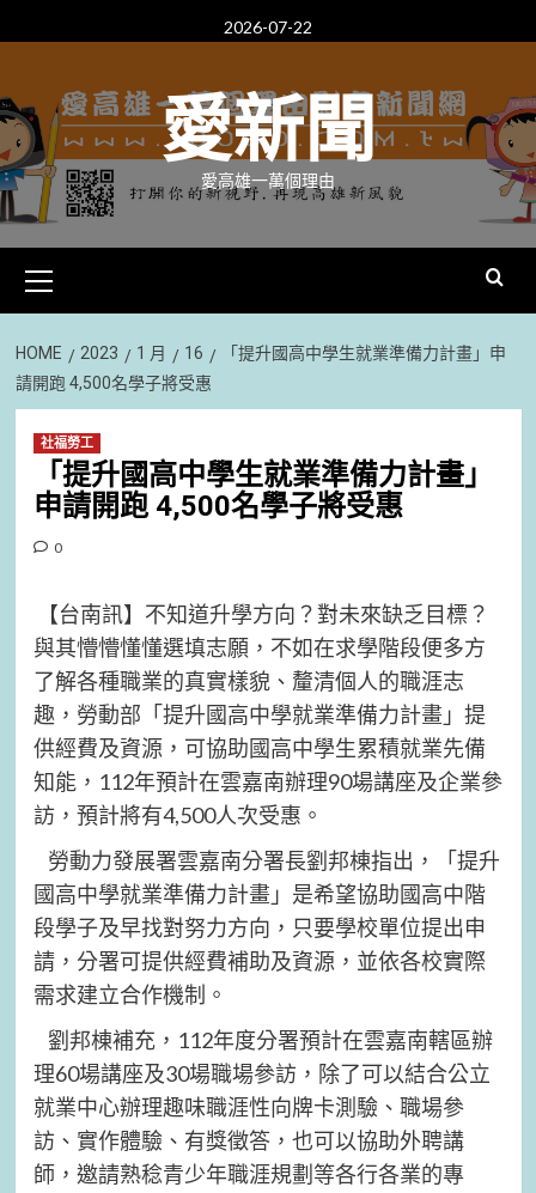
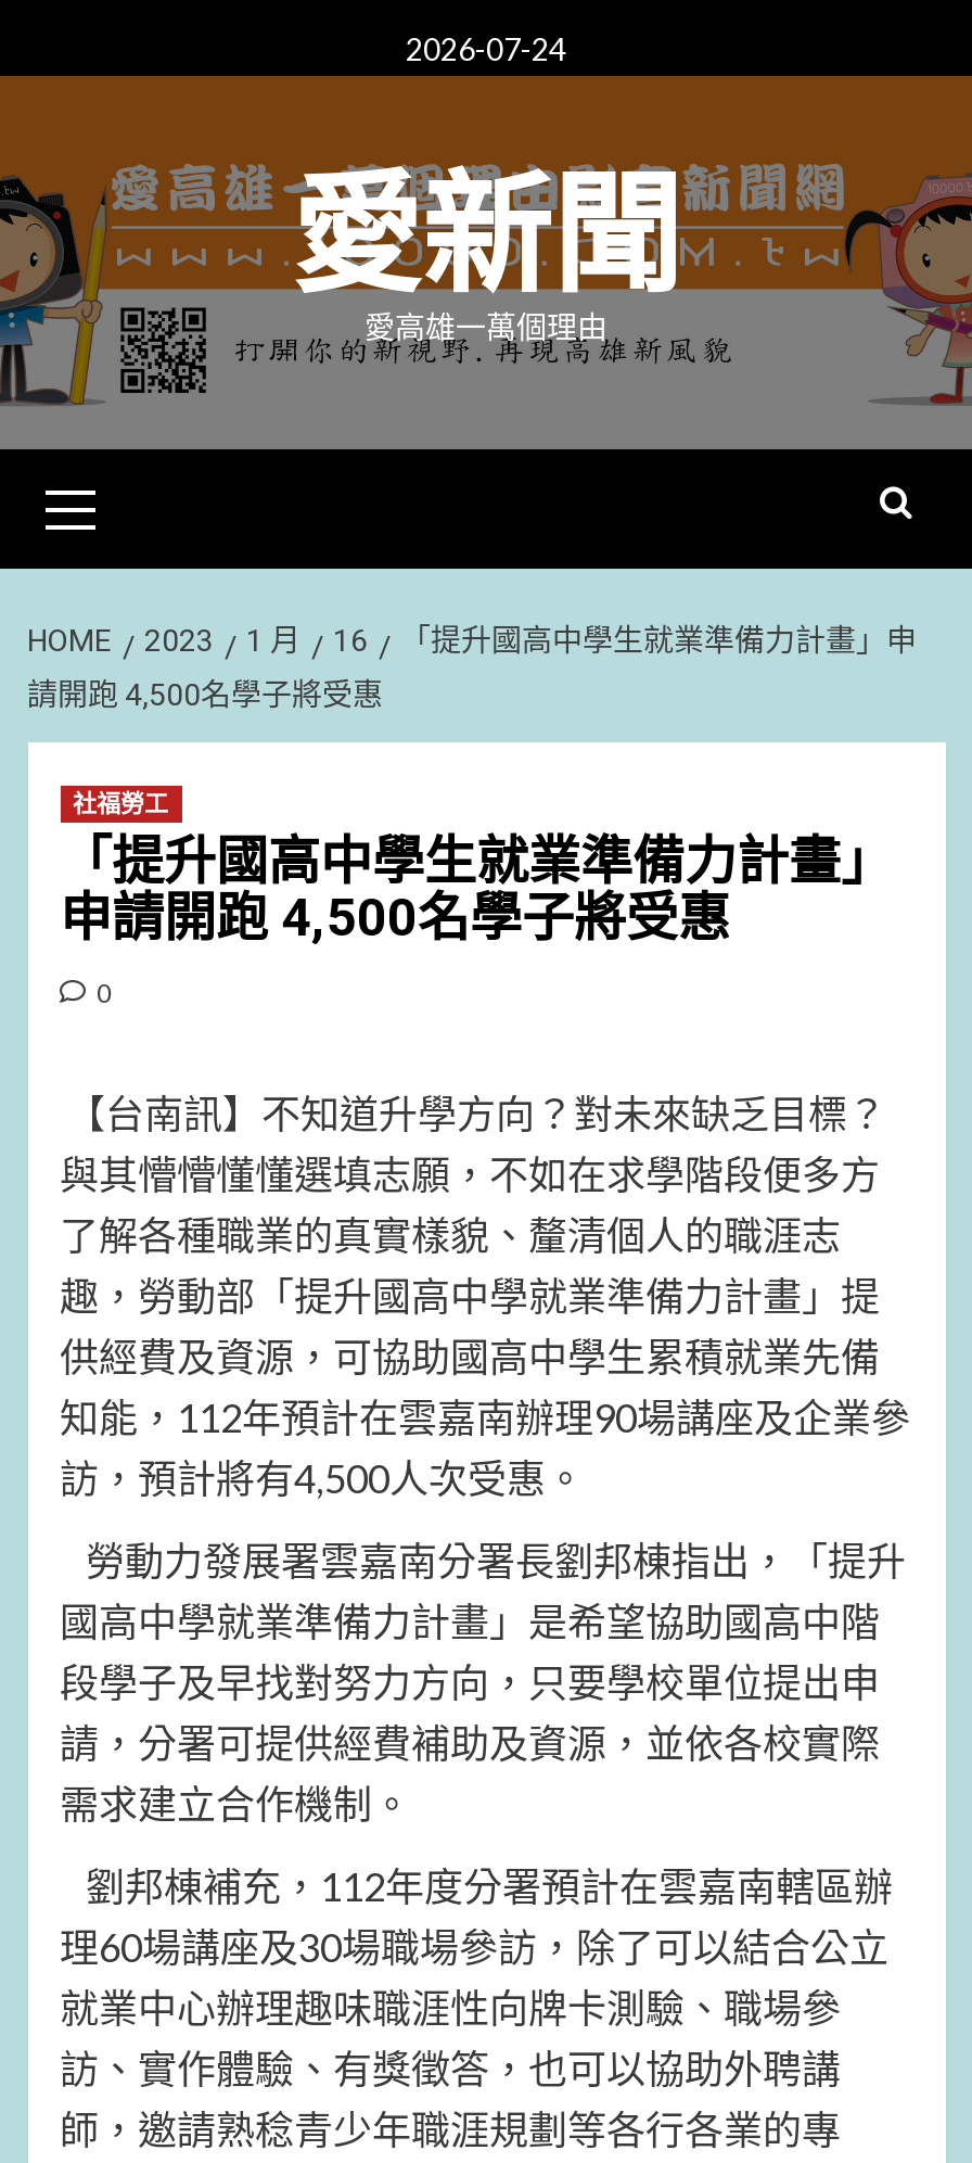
- 2026-07-22
+ 2026-07-24
